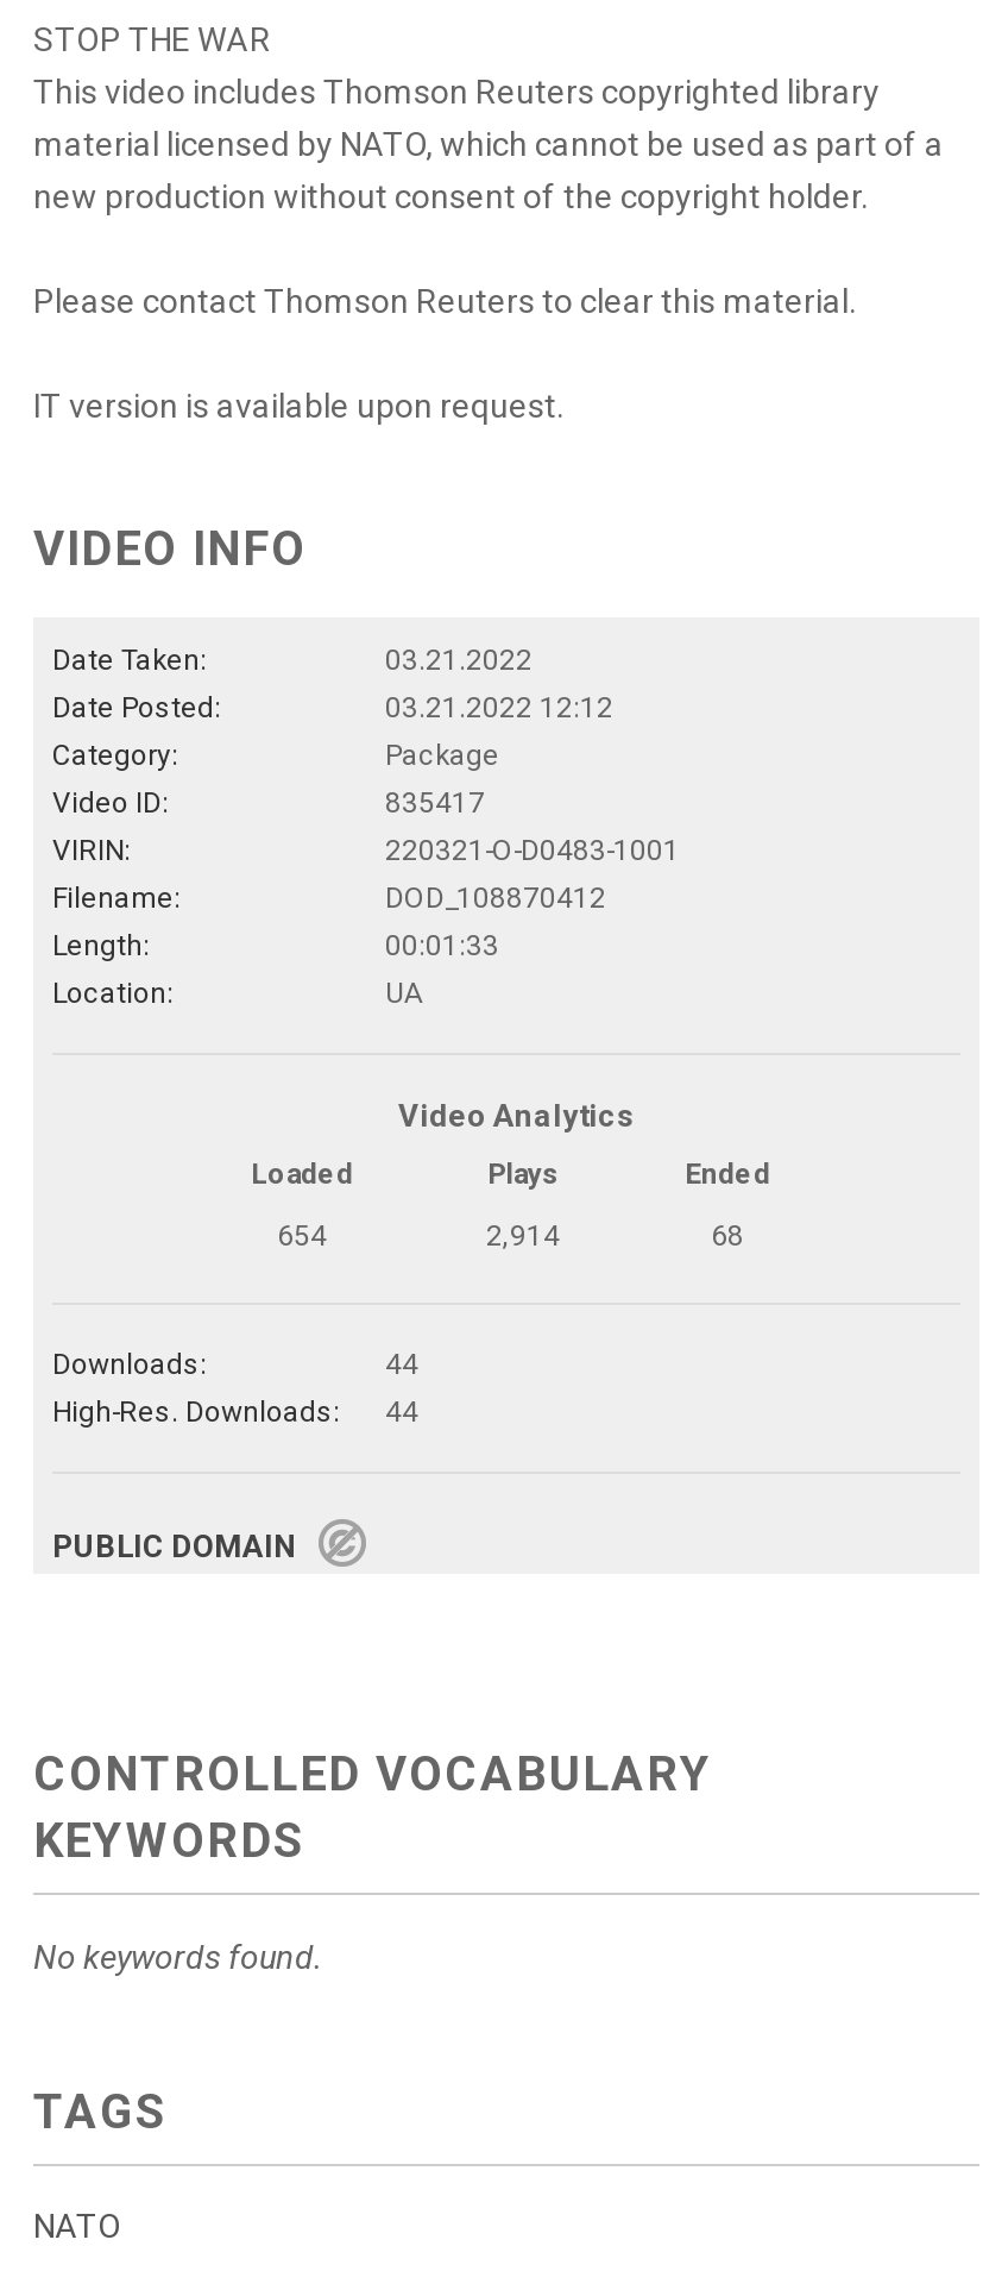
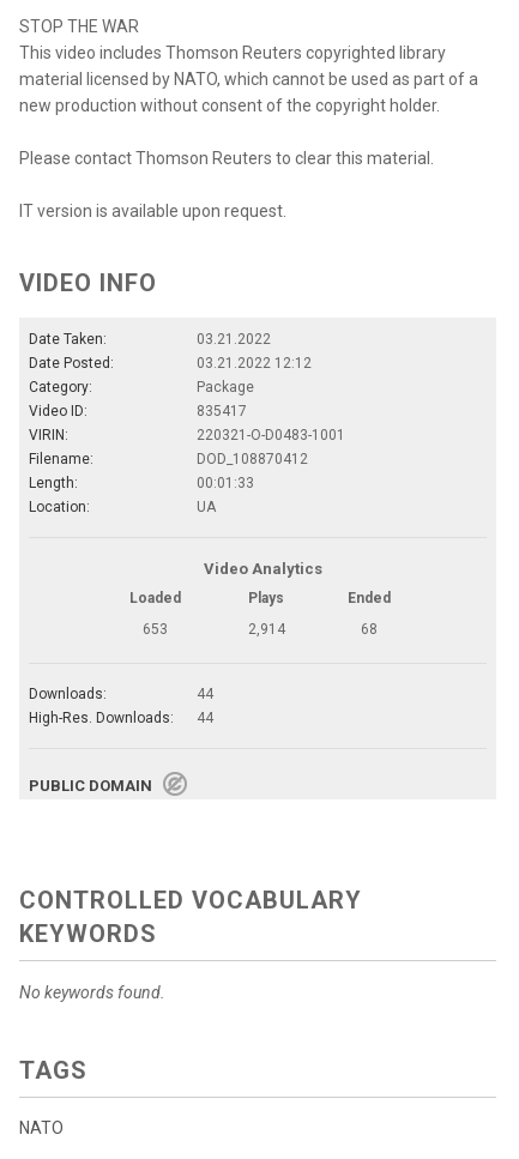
- 654
+ 653
